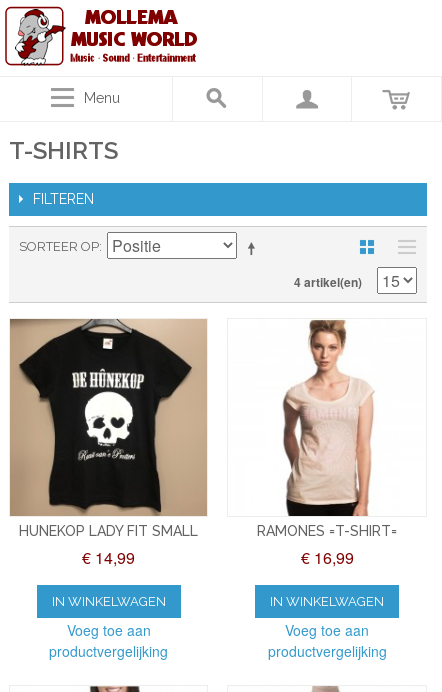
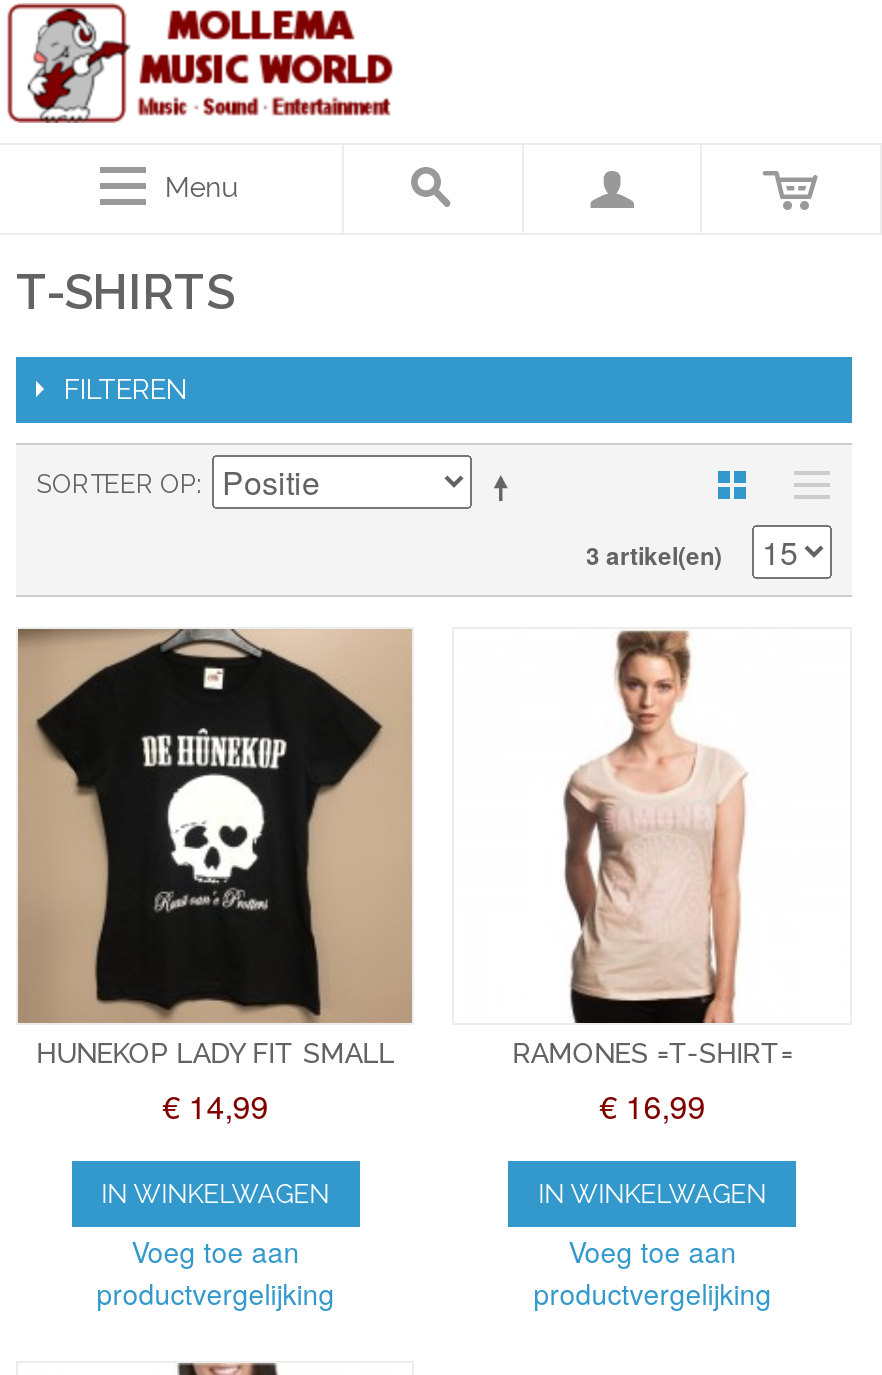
- 4 artikel(en)
+ 3 artikel(en)
